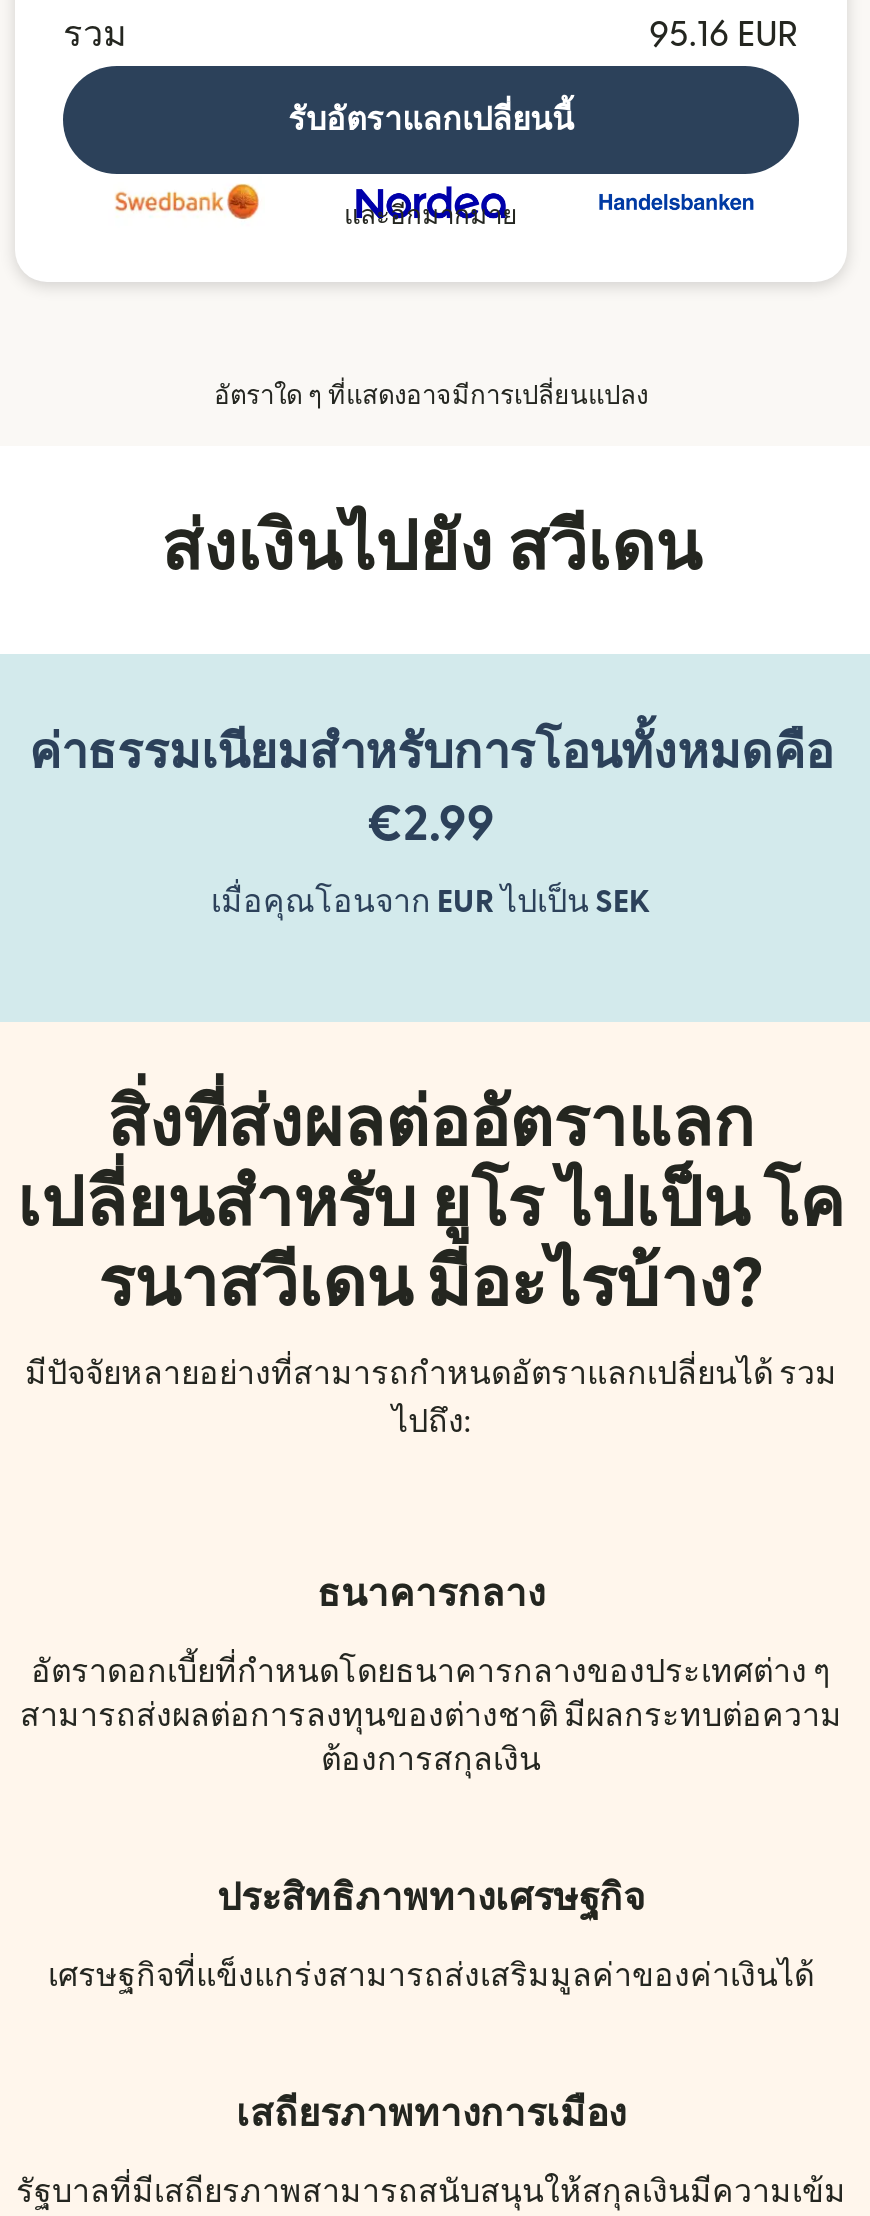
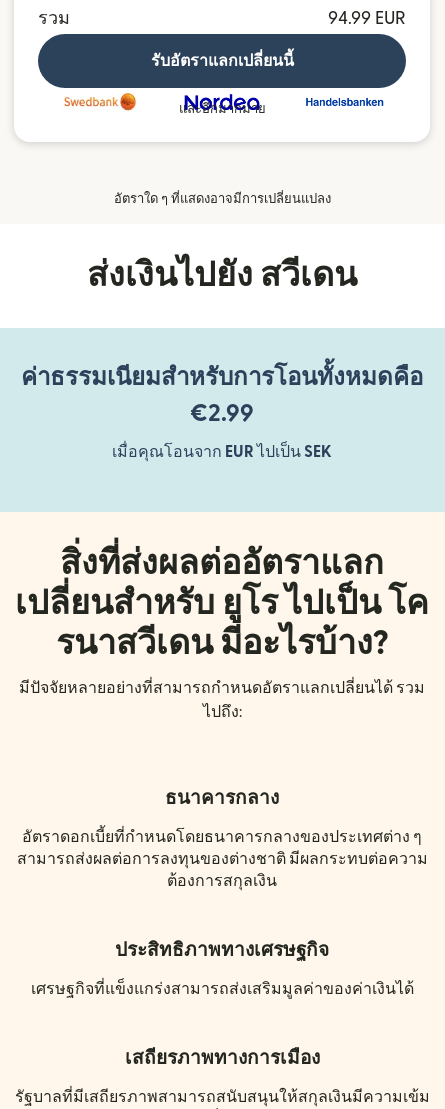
- 95.16 EUR
+ 94.99 EUR
